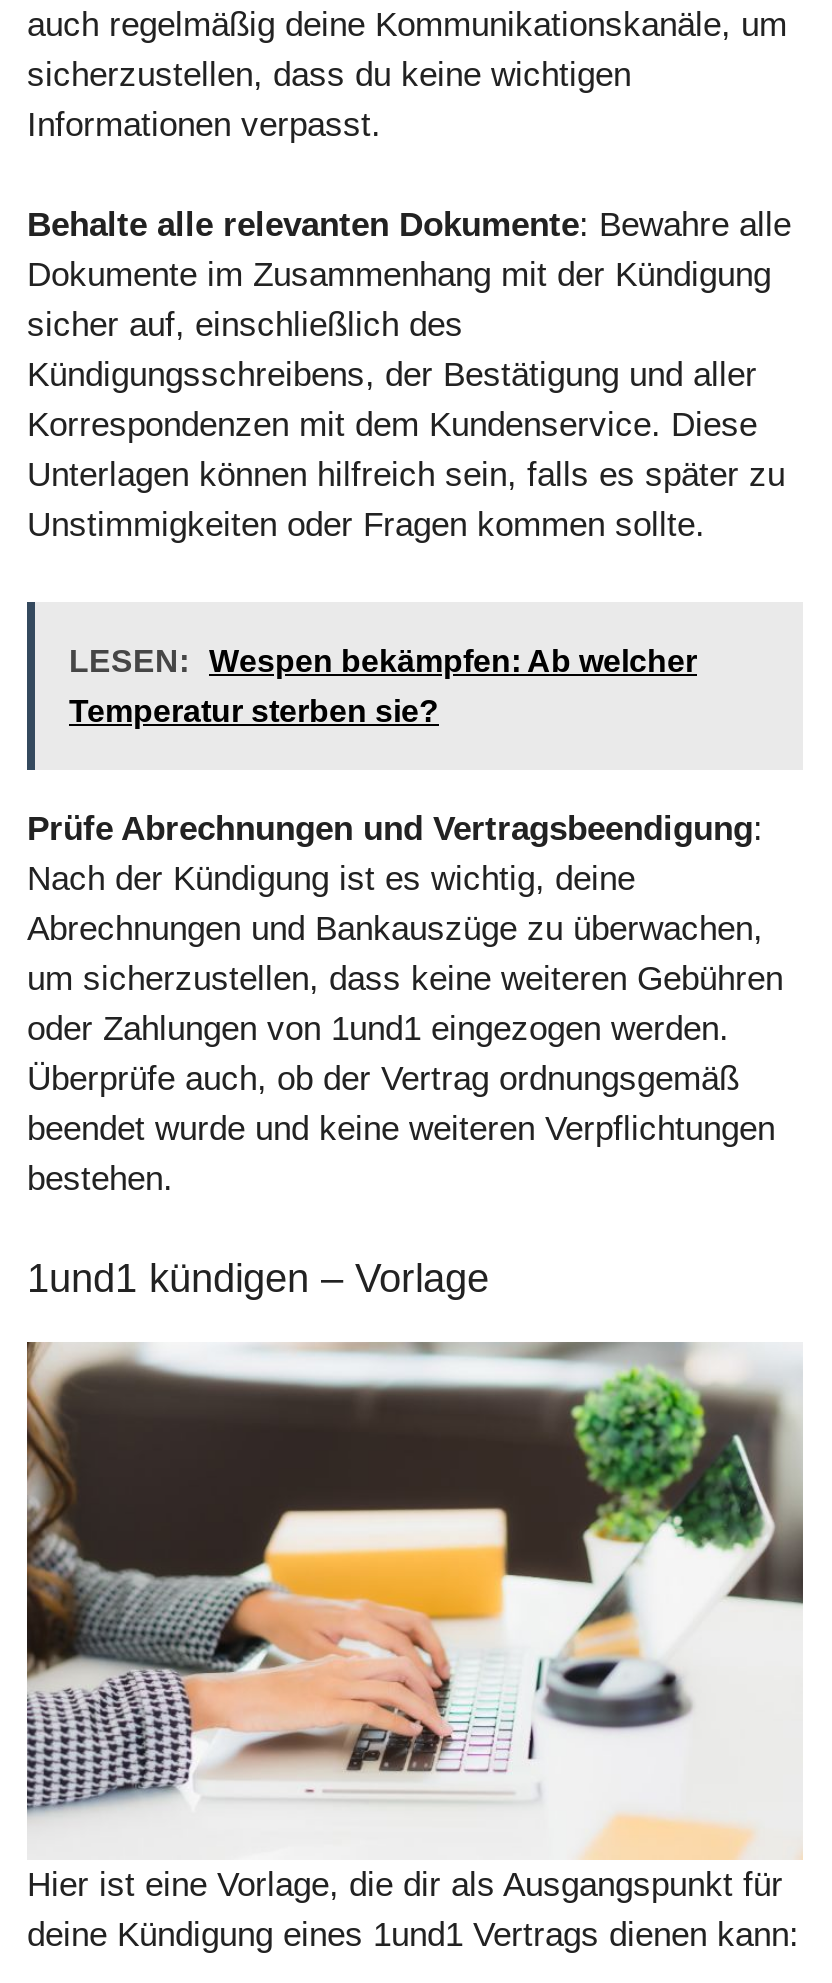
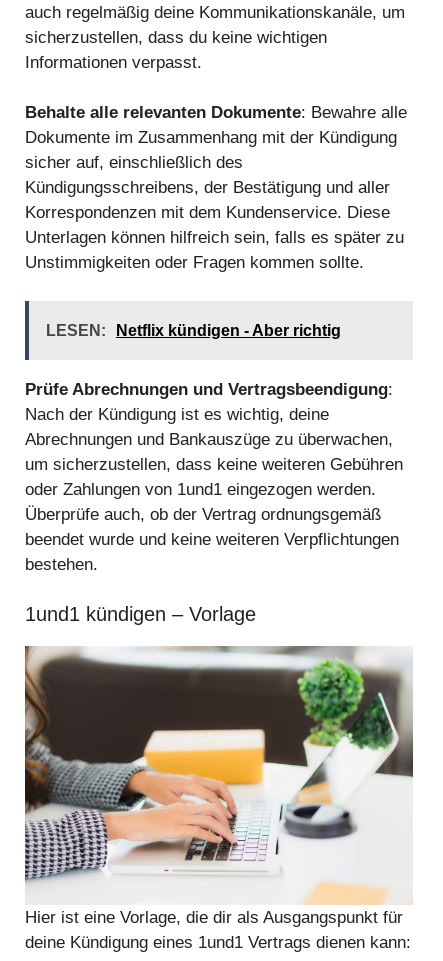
- LESEN: Wespen bekämpfen: Ab welcher
- Temperatur sterben sie?
+ LESEN: Netflix kündigen - Aber richtig
